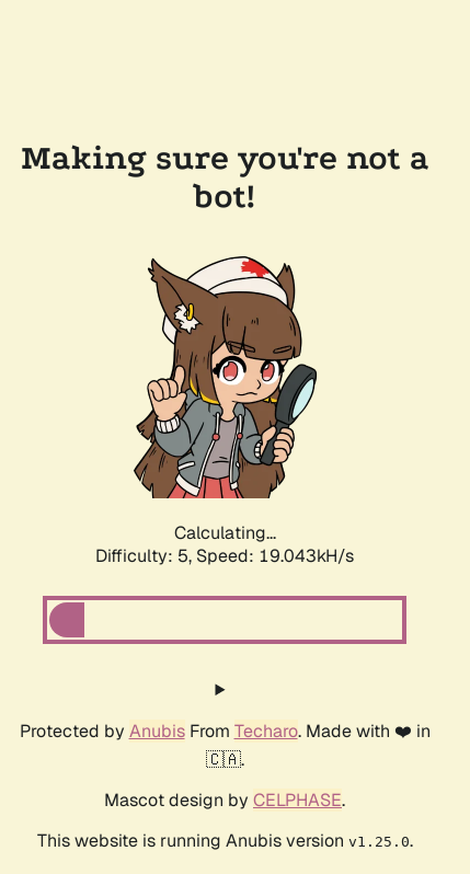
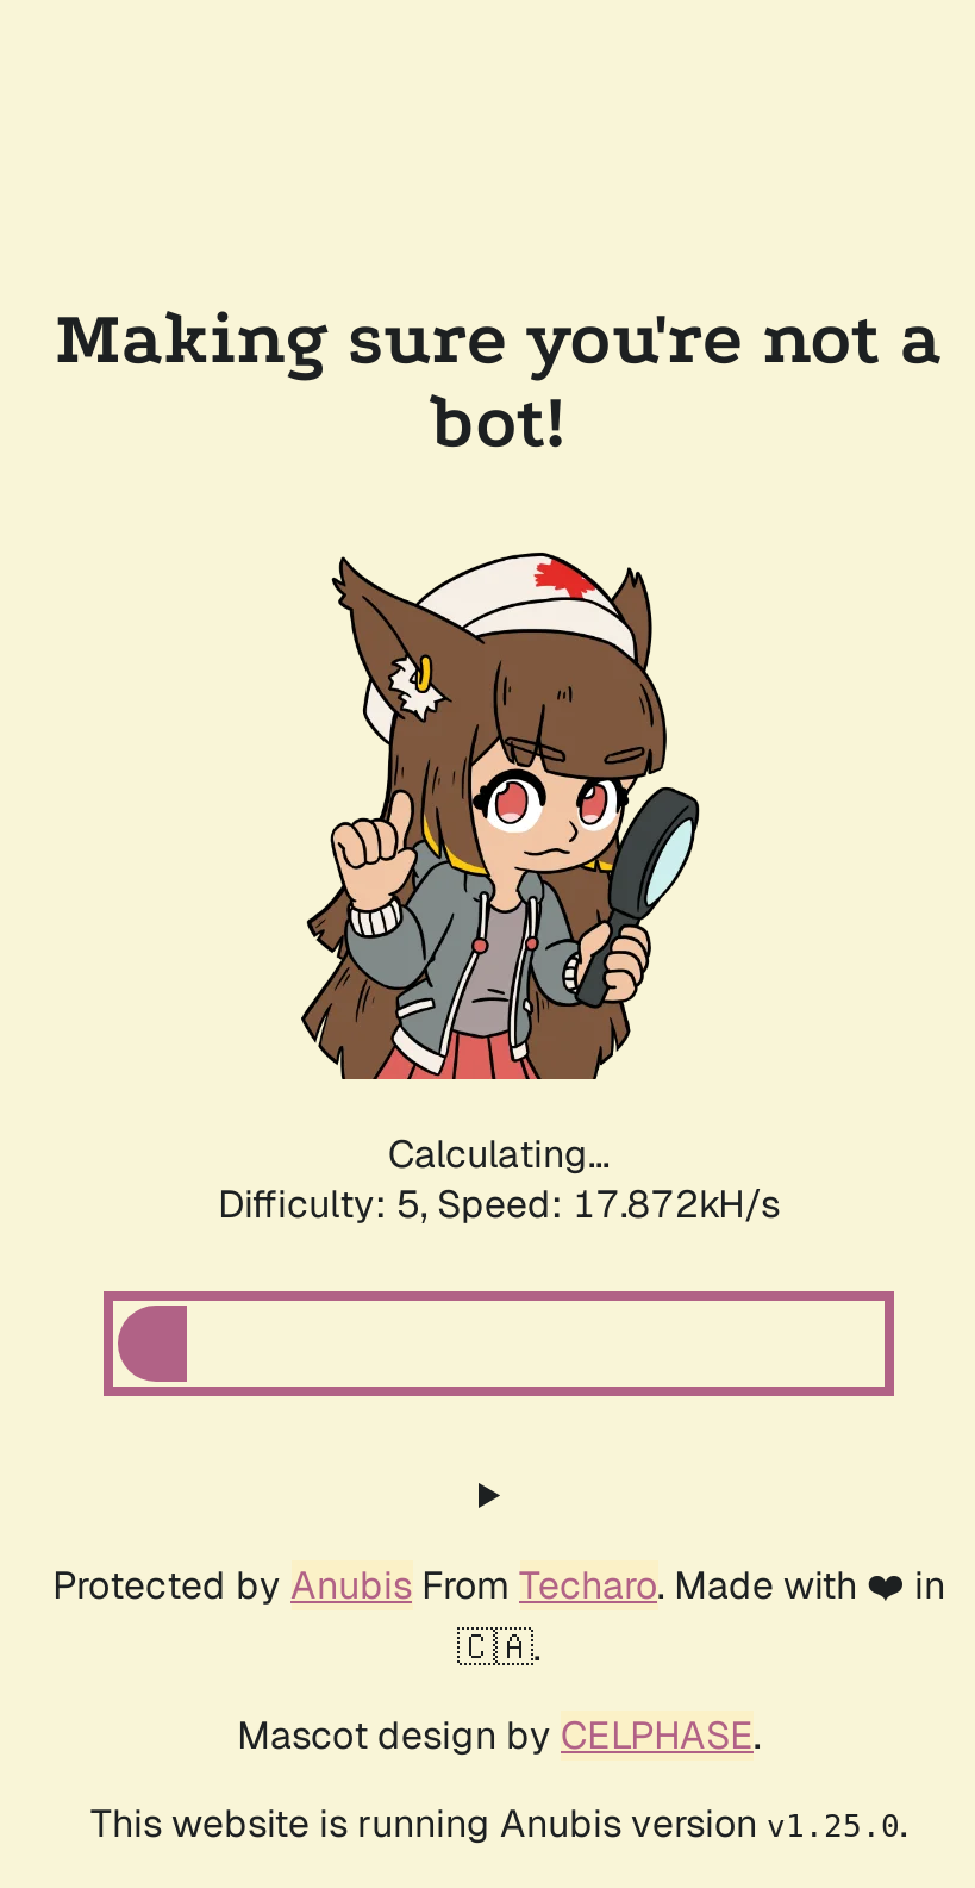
- Difficulty: 5, Speed: 19.043kH/s
+ Difficulty: 5, Speed: 17.872kH/s
